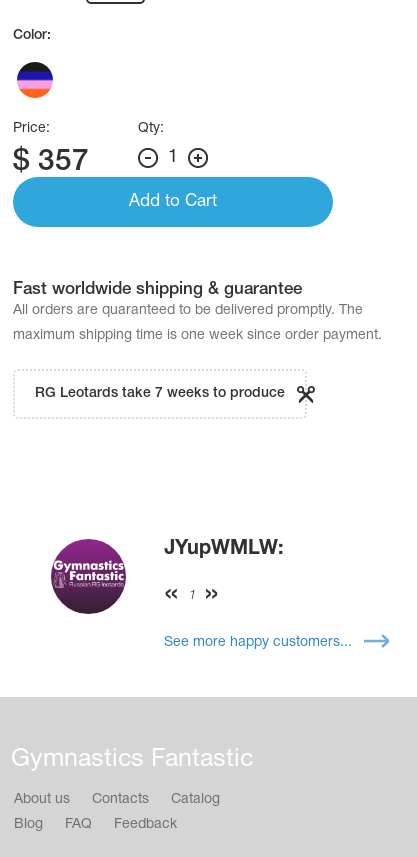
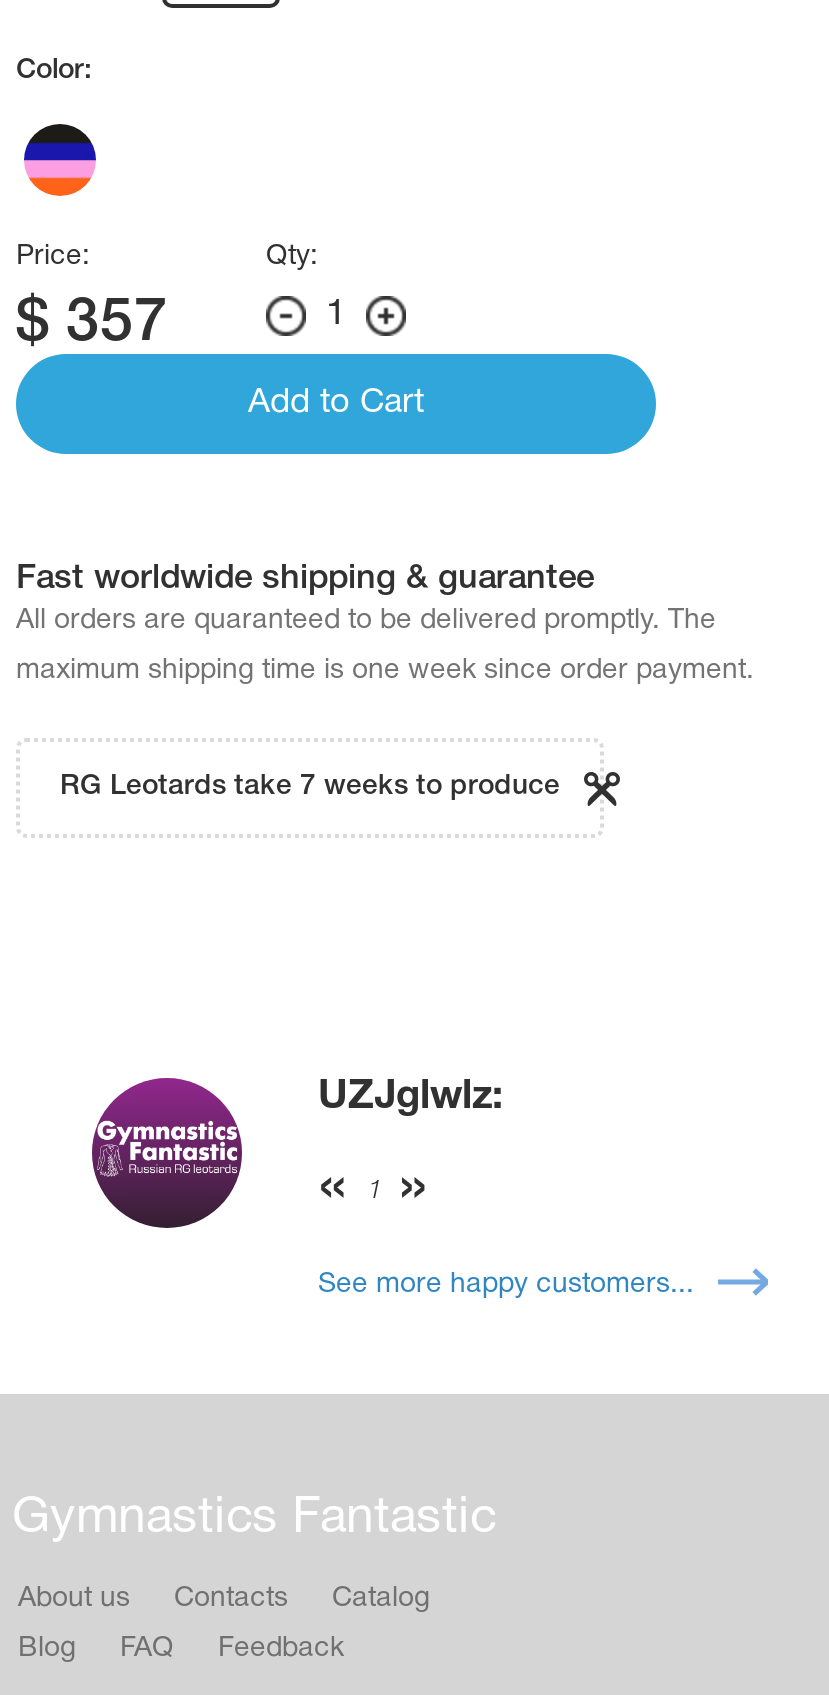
- JYupWMLW:
+ UZJglwlz:
